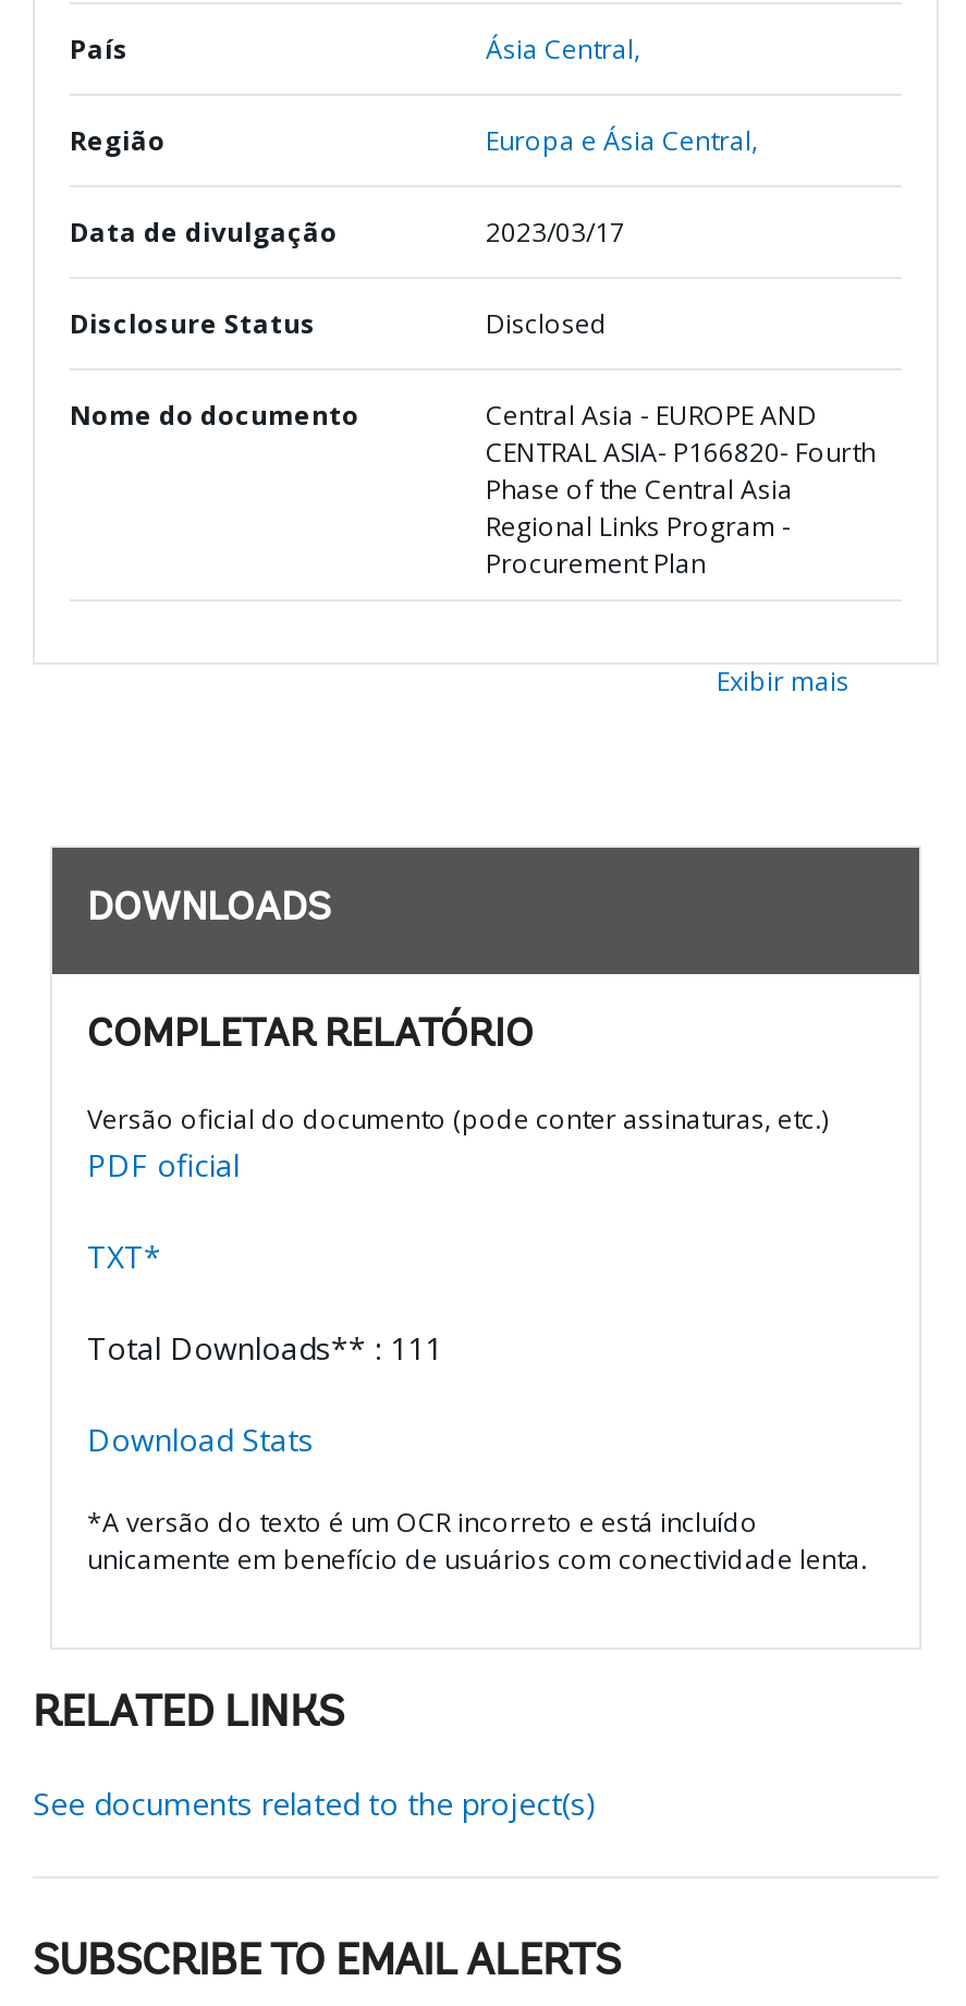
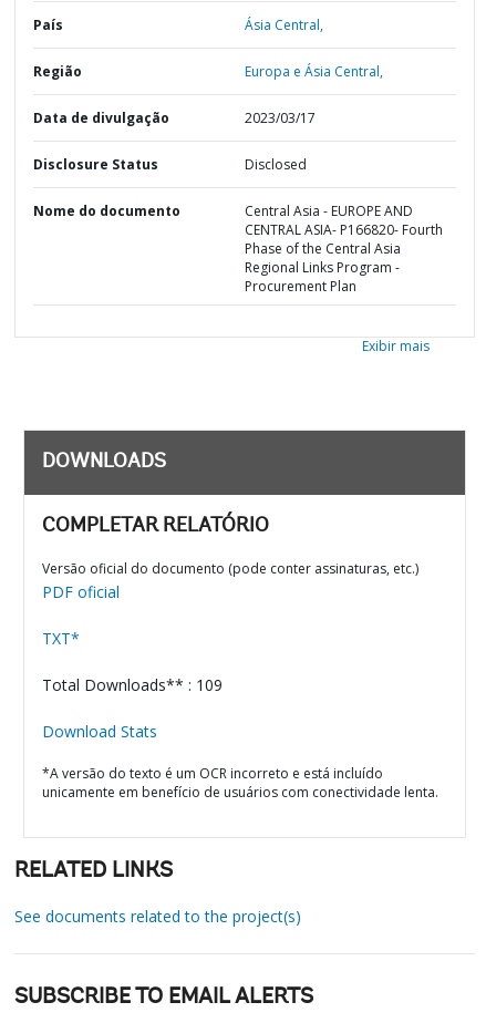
- Total Downloads** : 111
+ Total Downloads** : 109
